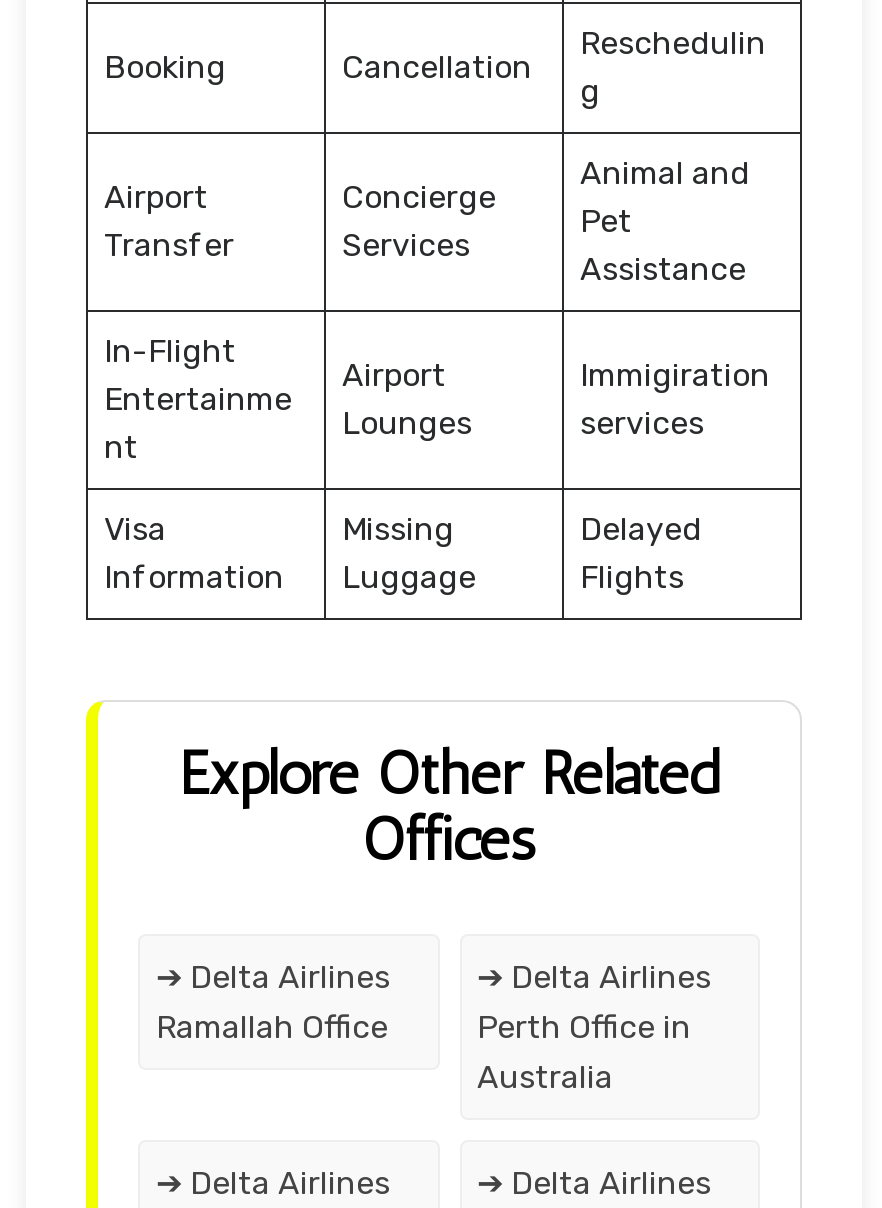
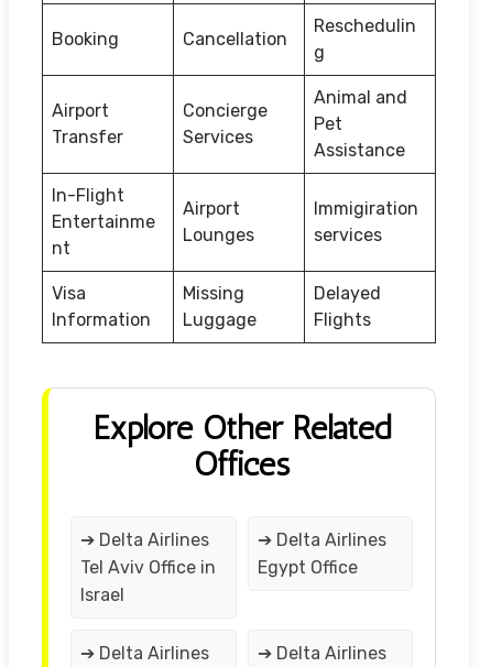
- Ramallah Office
+ Tel Aviv Office in
+ Israel

- Perth Office in
- Australia
+ Egypt Office
